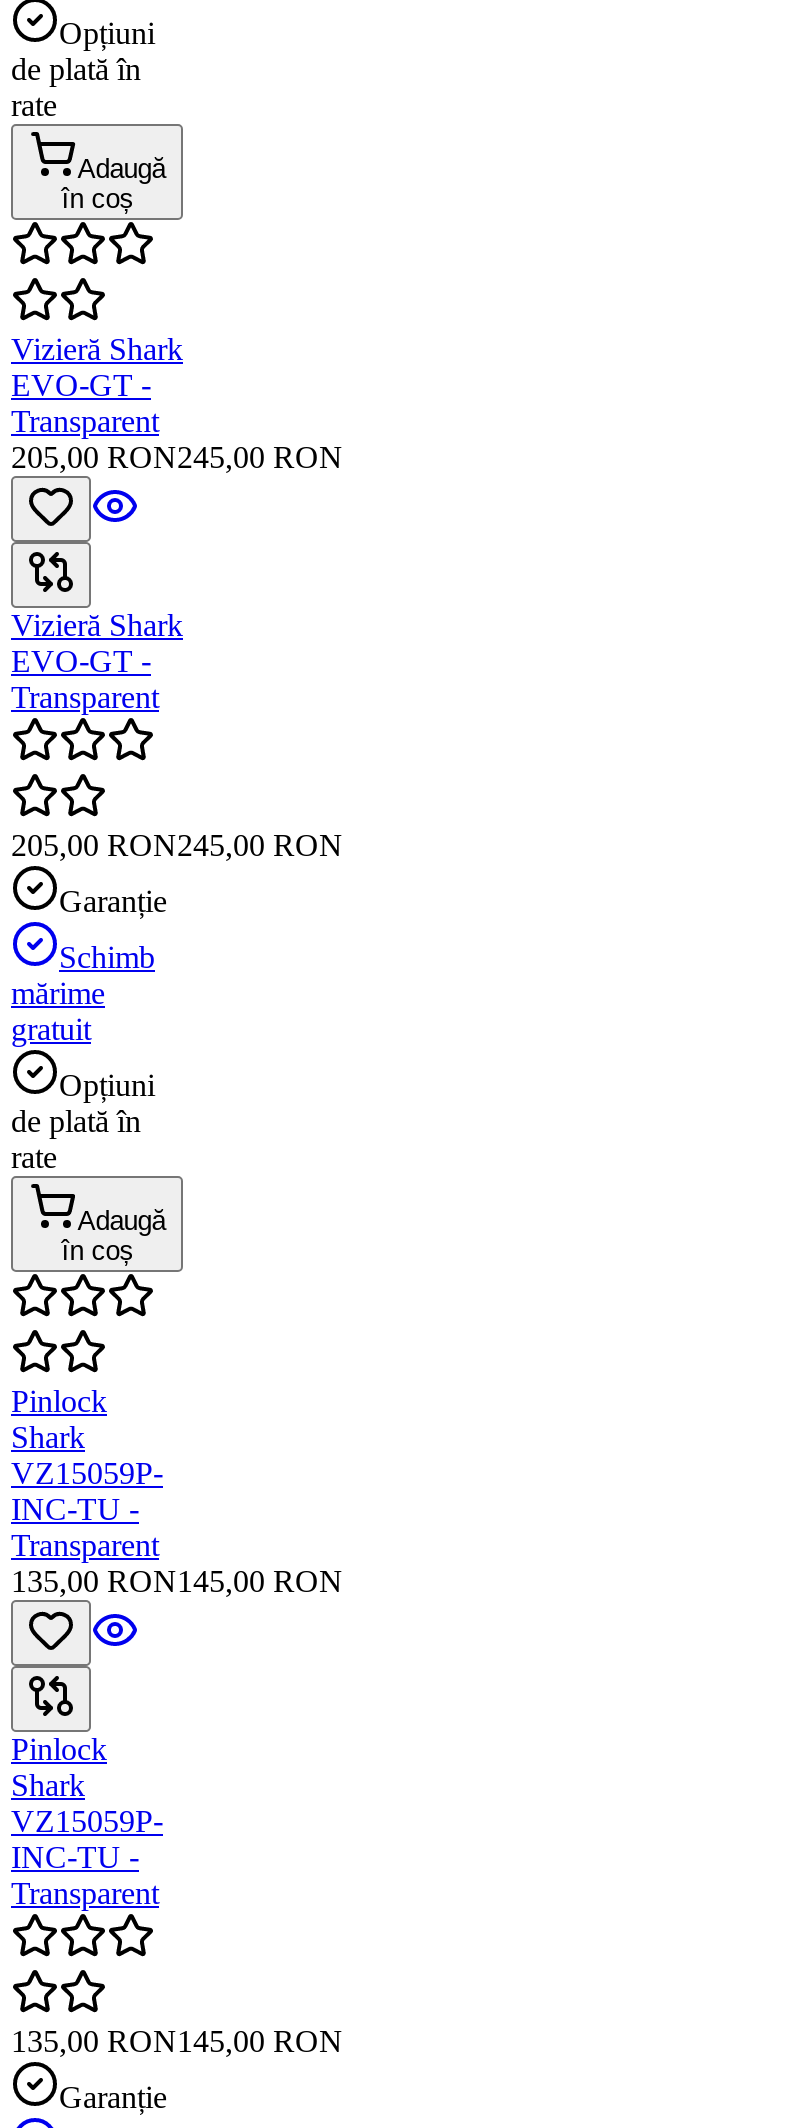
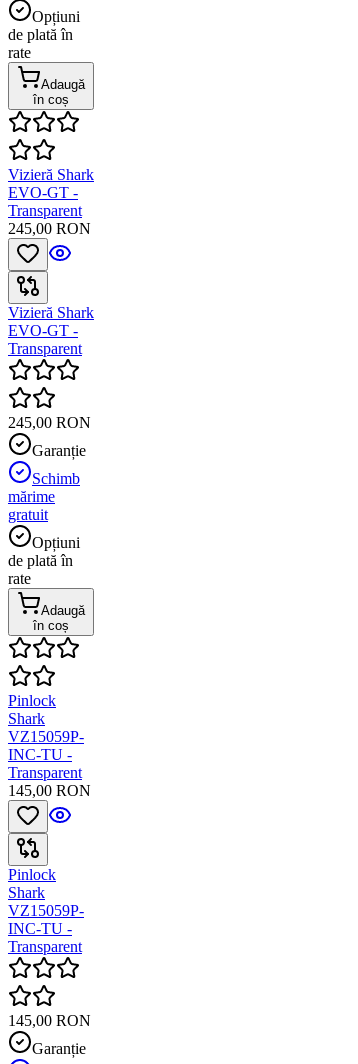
- 205,00 RON245,00 RON
+ 245,00 RON

- 205,00 RON245,00 RON
+ 245,00 RON

- 135,00 RON145,00 RON
+ 145,00 RON

- 135,00 RON145,00 RON
+ 145,00 RON
